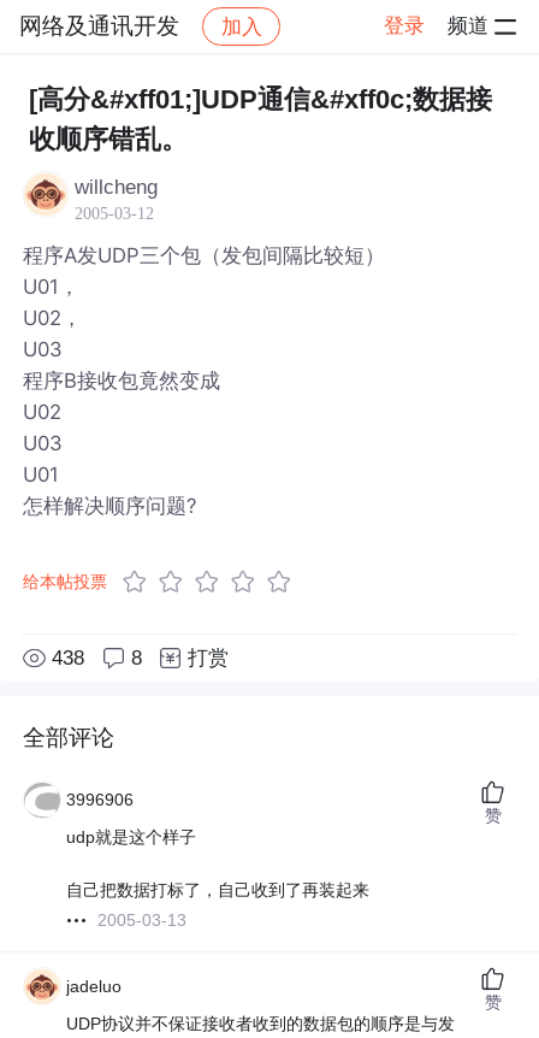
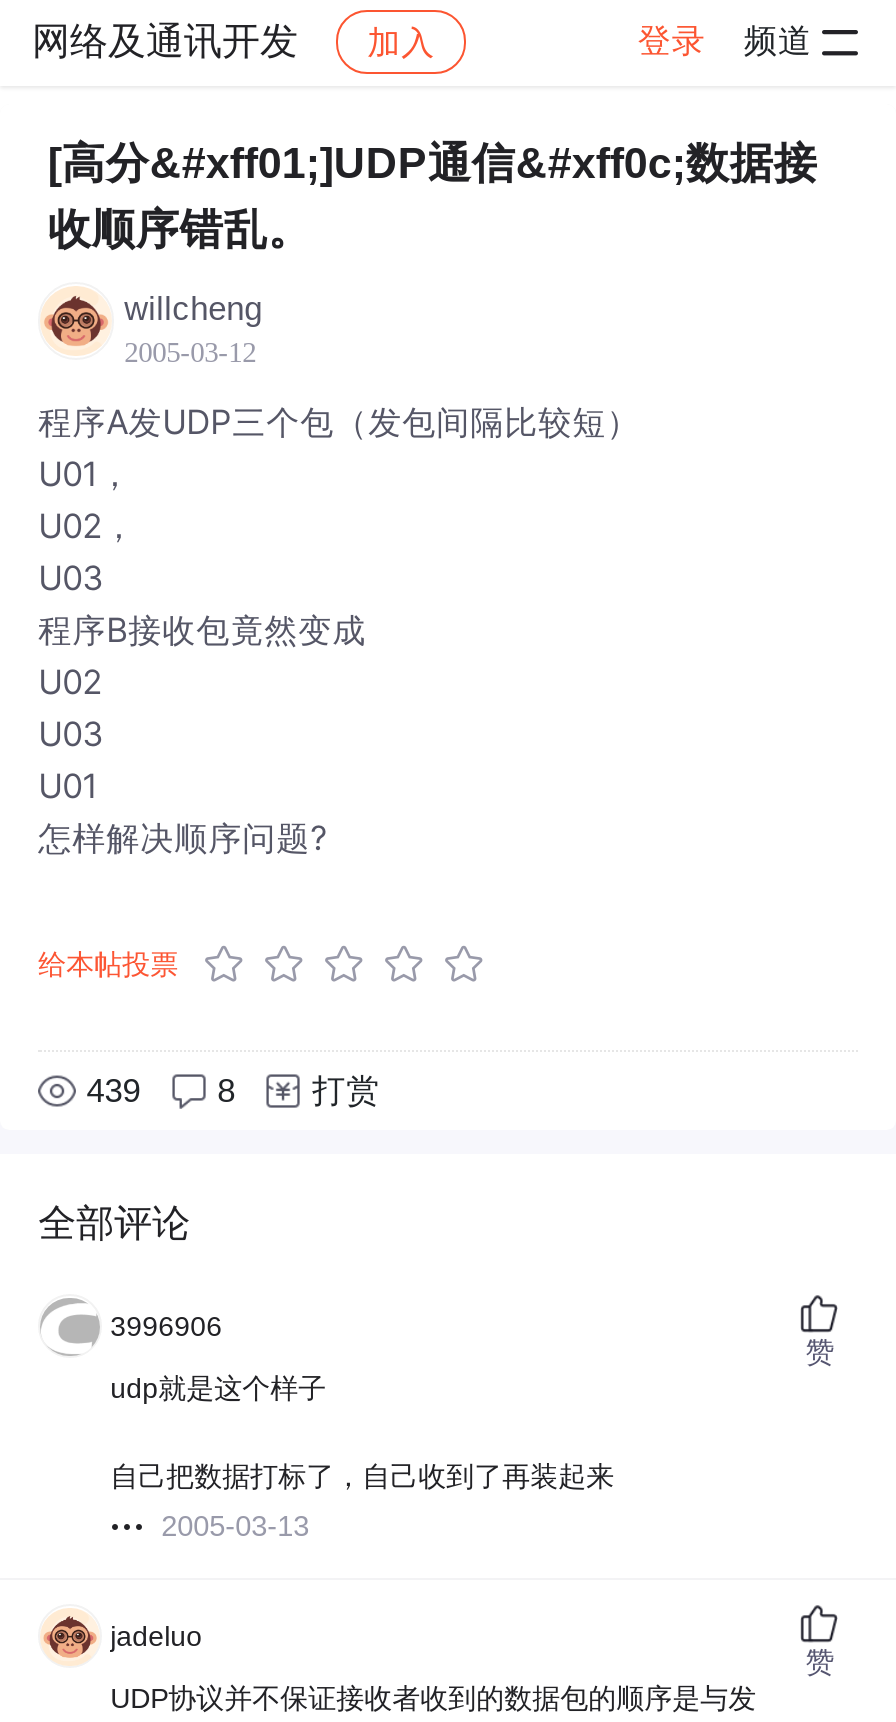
- 438
+ 439
